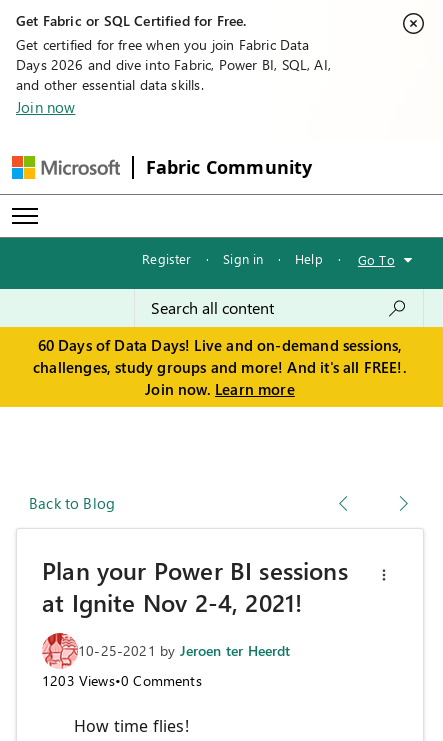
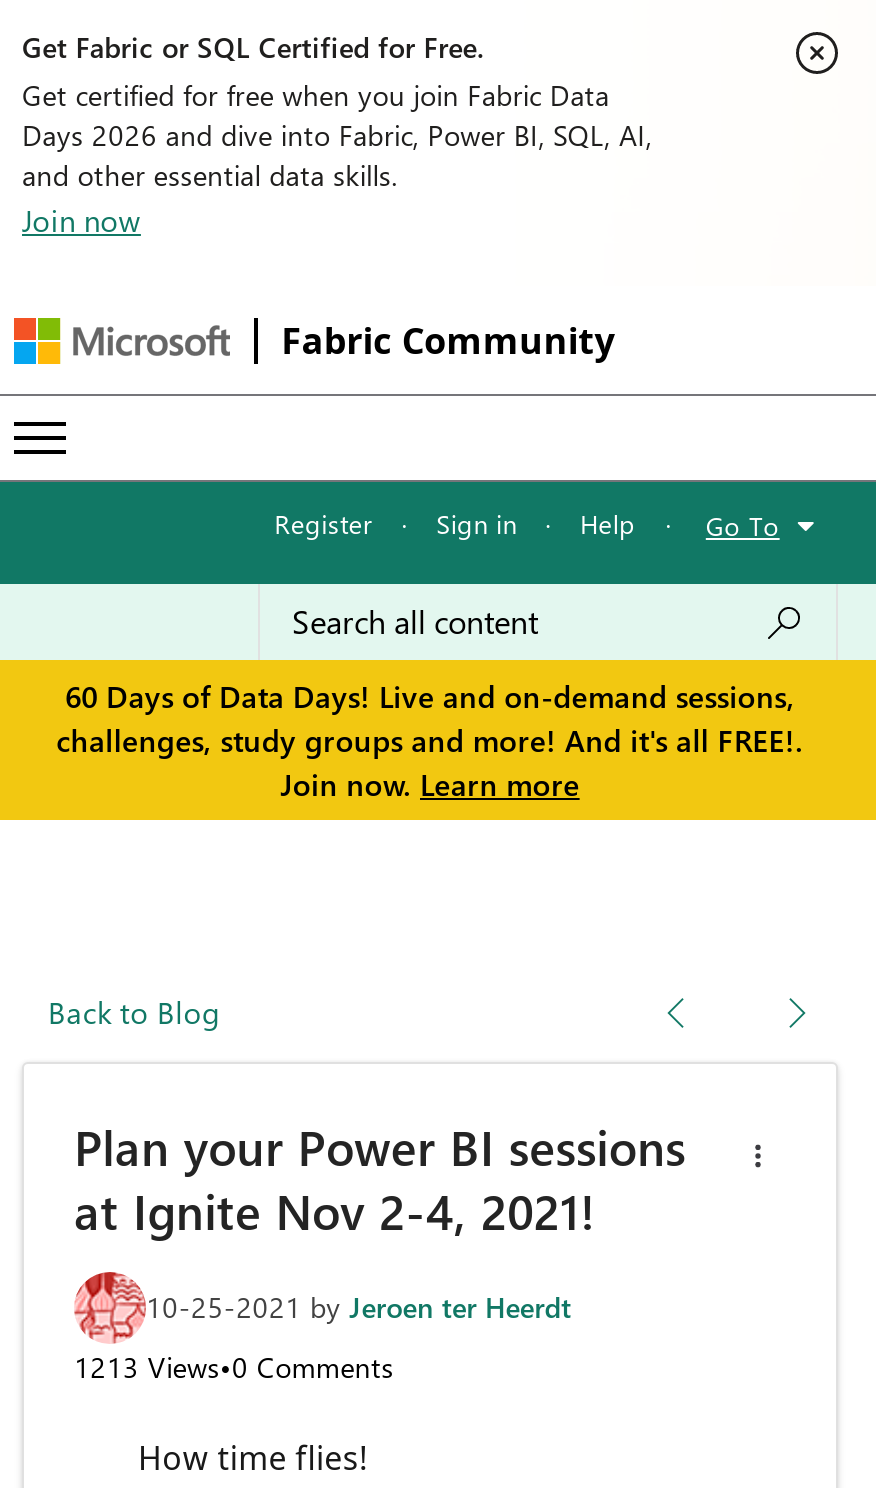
- 1203 Views•0 Comments
+ 1213 Views•0 Comments
